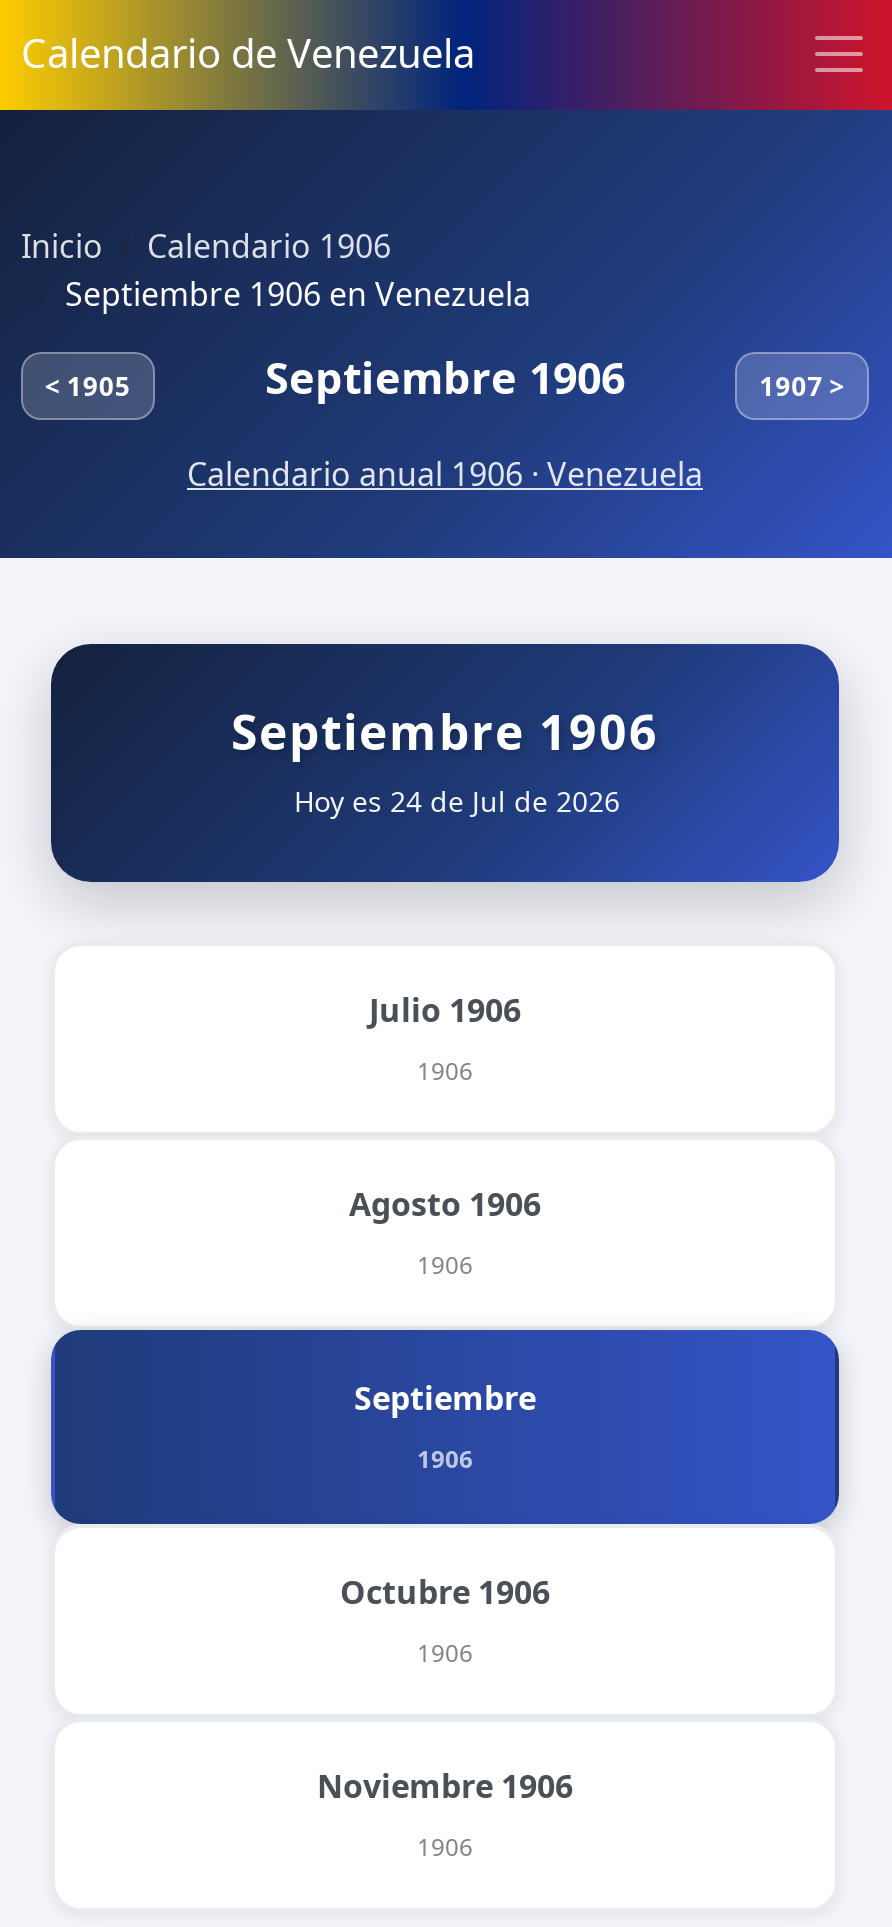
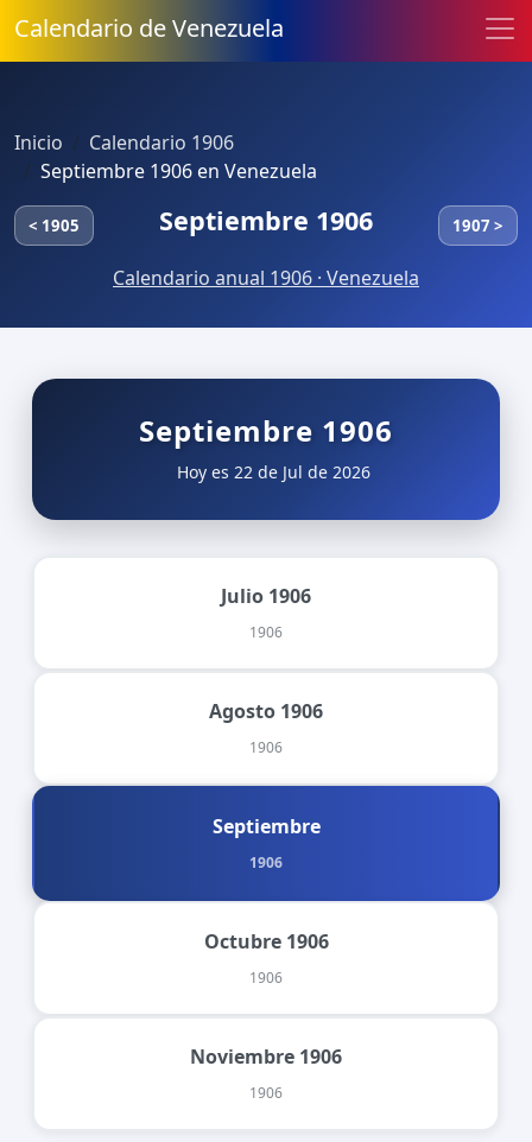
- Hoy es 24 de Jul de 2026
+ Hoy es 22 de Jul de 2026
